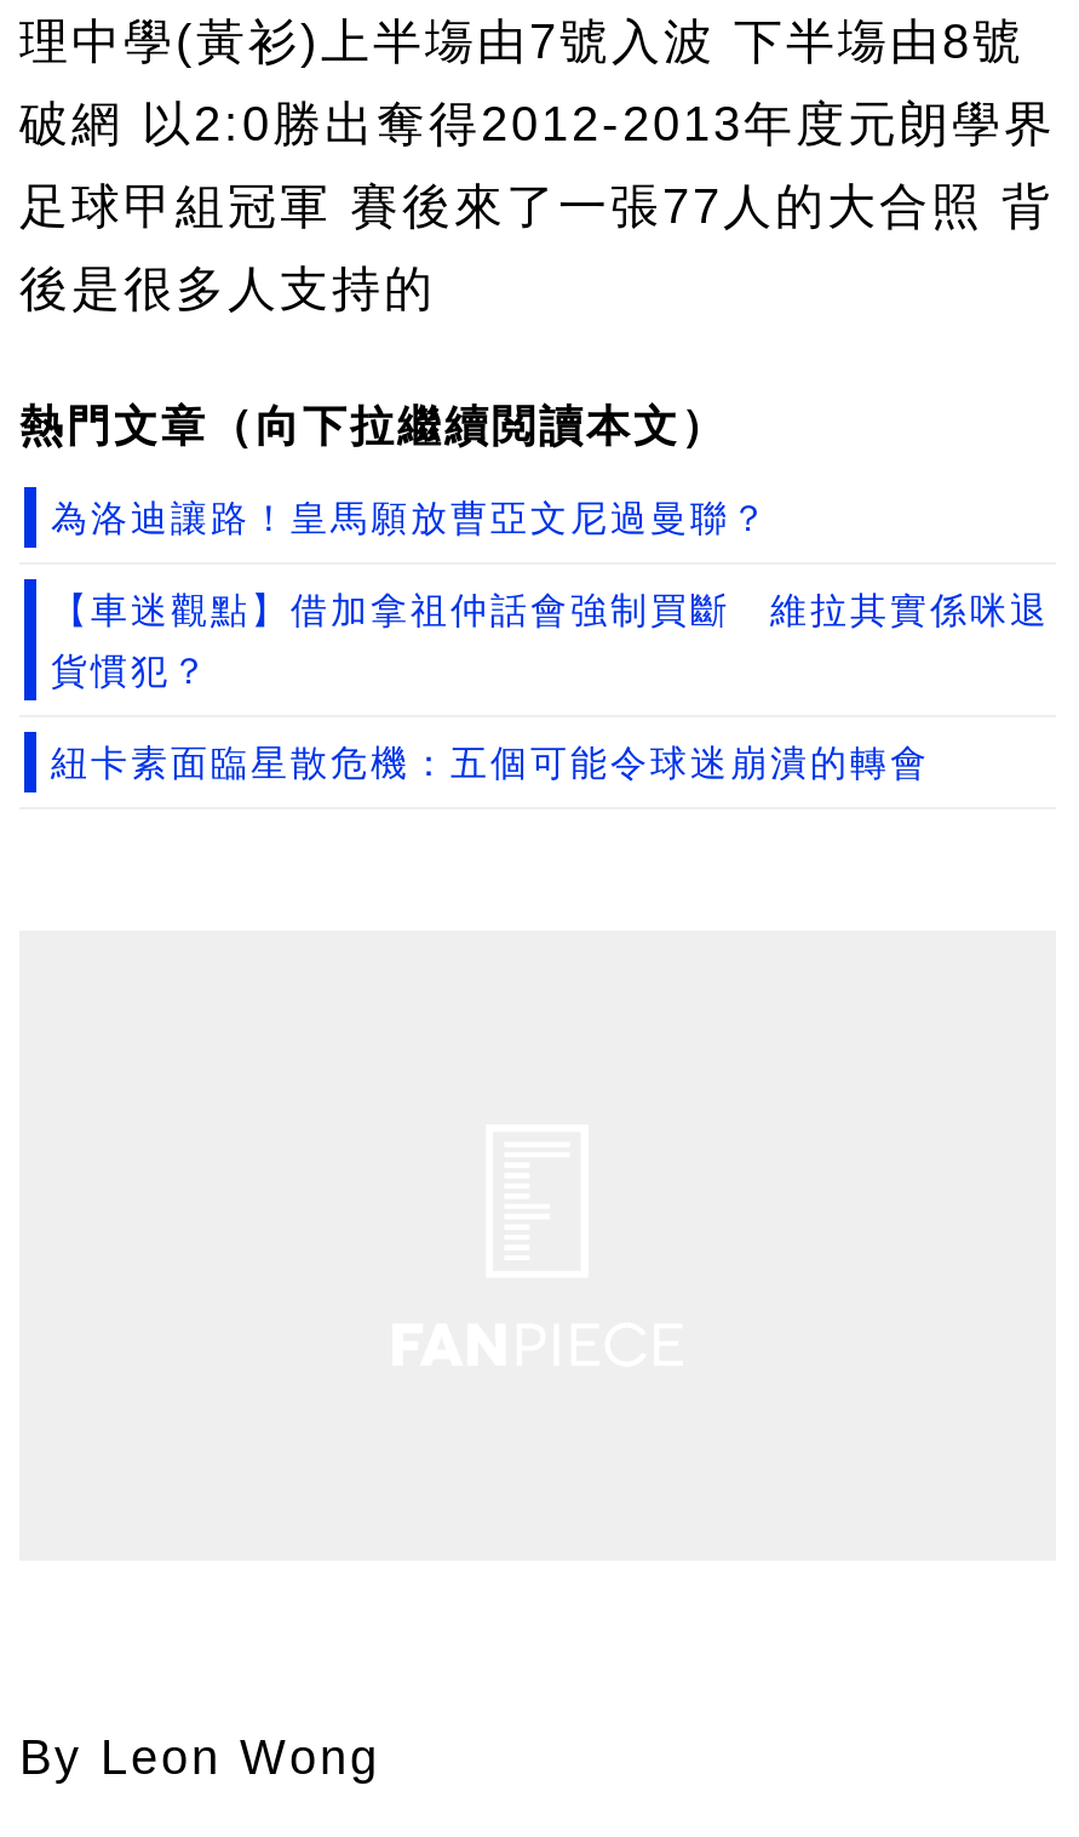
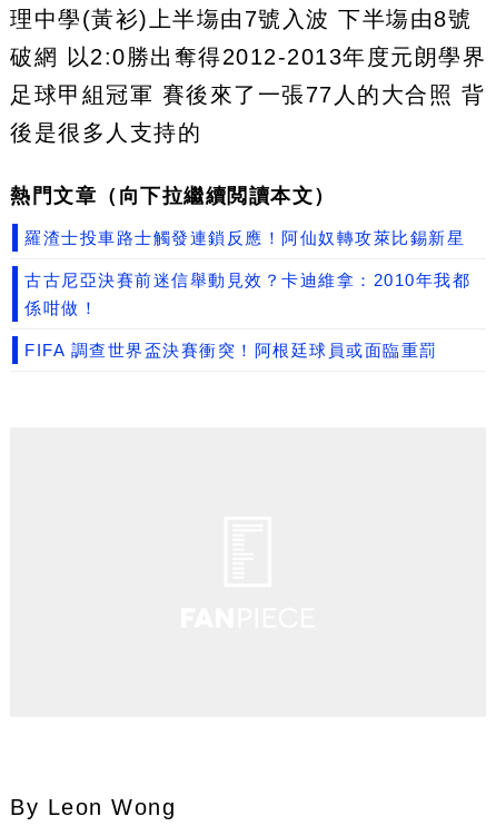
- 為洛迪讓路！皇馬願放曹亞文尼過曼聯？
+ 羅渣士投車路士觸發連鎖反應！阿仙奴轉攻萊比錫新星

- 【車迷觀點】借加拿祖仲話會強制買斷 維拉其實係咪退
+ 古古尼亞決賽前迷信舉動見效？卡迪維拿：2010年我都

- 貨慣犯？
+ 係咁做！

- 紐卡素面臨星散危機：五個可能令球迷崩潰的轉會
+ FIFA 調查世界盃決賽衝突！阿根廷球員或面臨重罰
